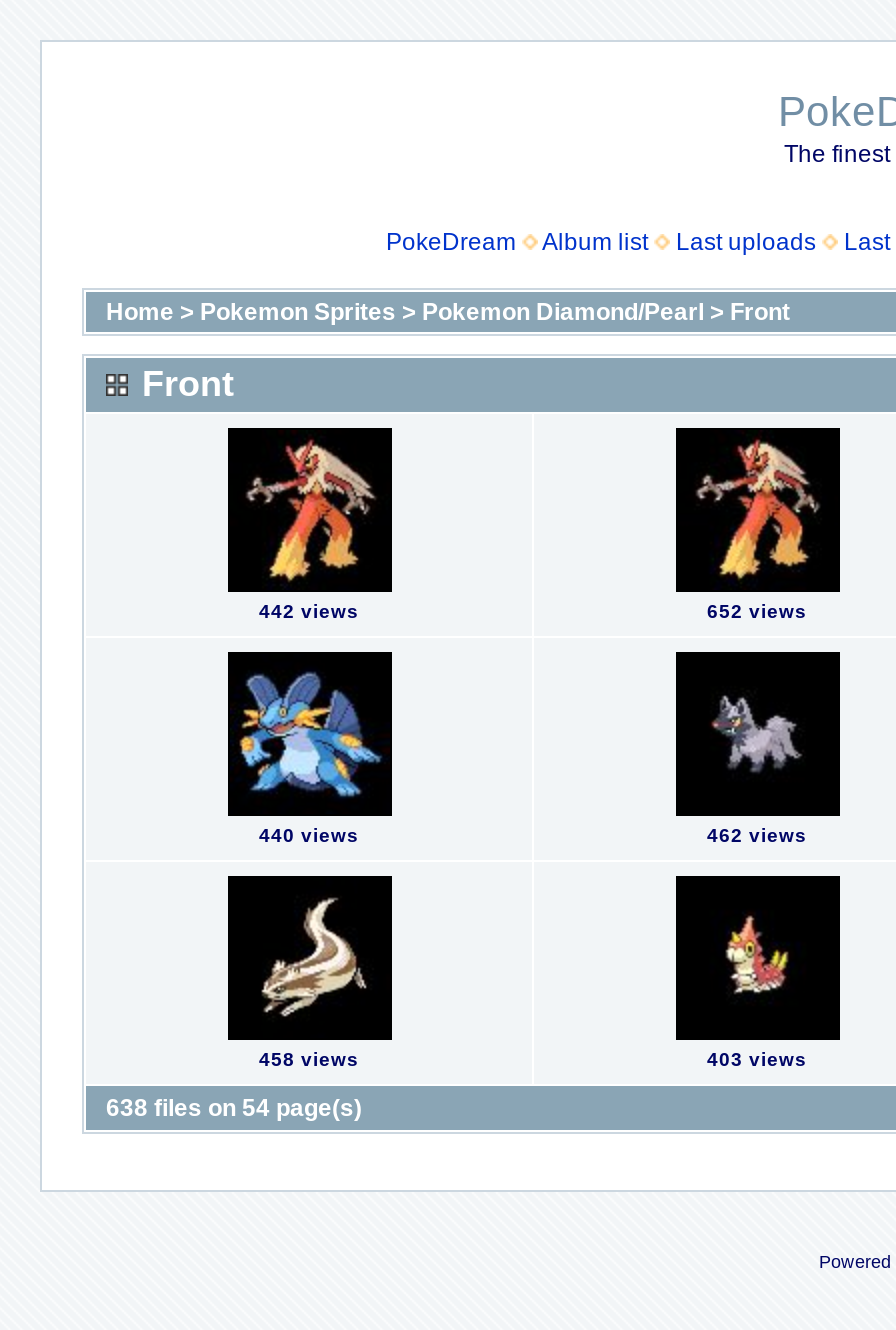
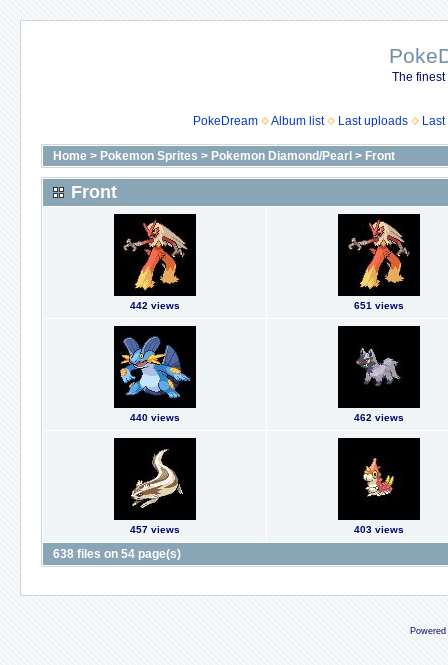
- 652 views
+ 651 views

- 458 views
+ 457 views
